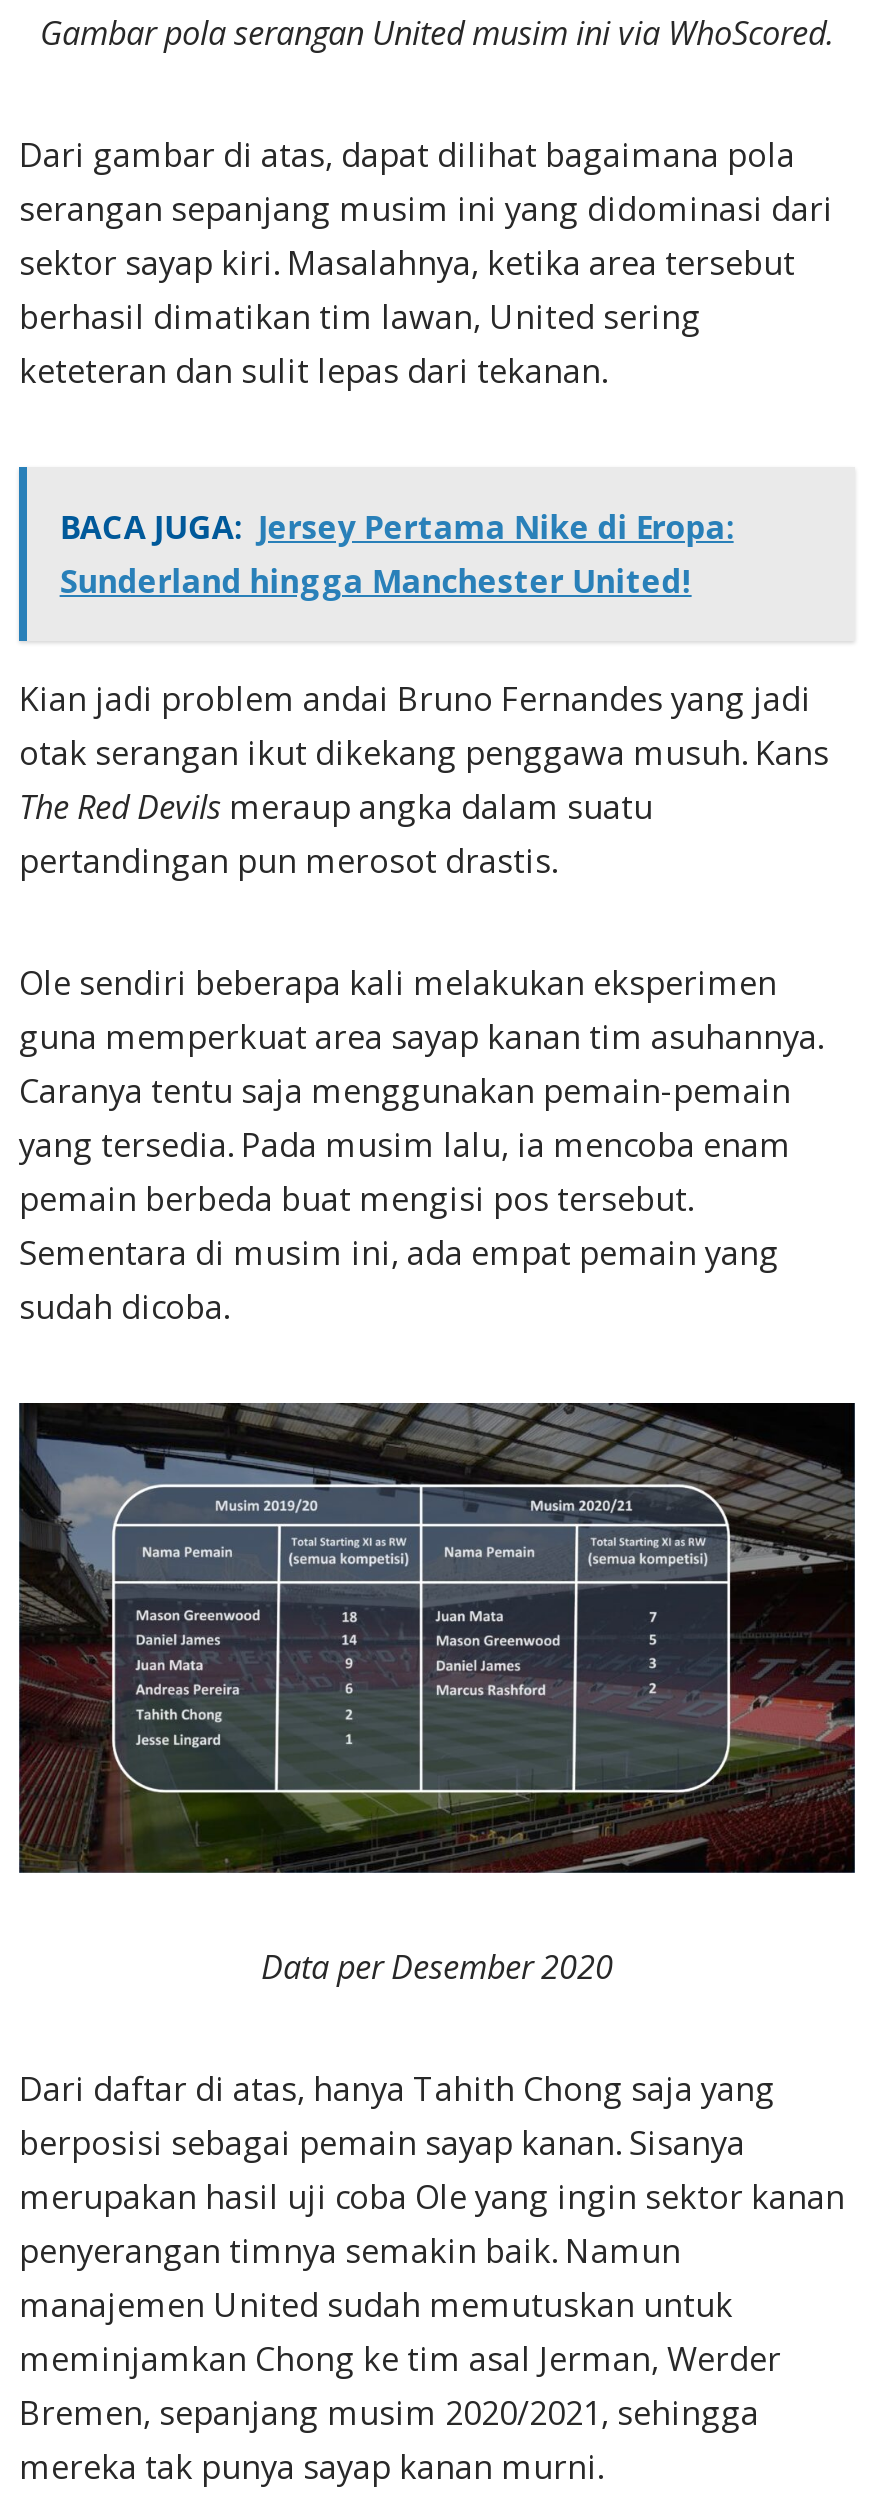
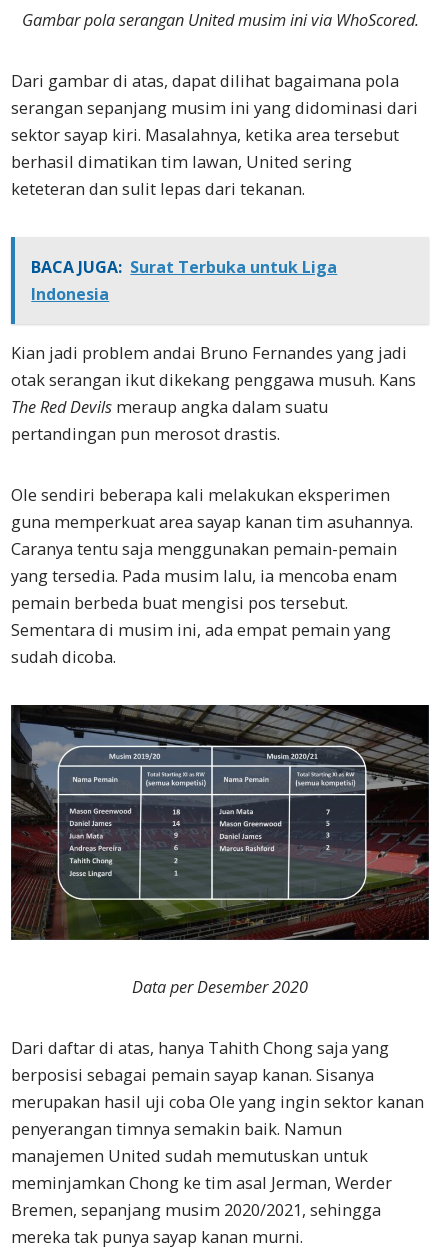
- BACA JUGA: Jersey Pertama Nike di Eropa:
- Sunderland hingga Manchester United!
+ BACA JUGA: Surat Terbuka untuk Liga
+ Indonesia
